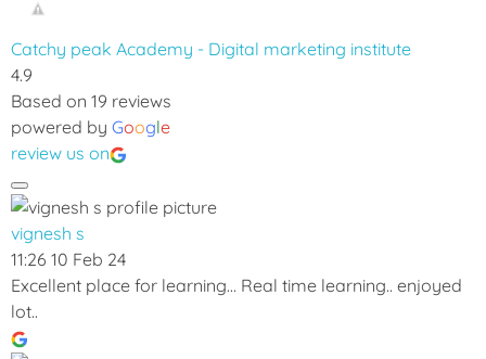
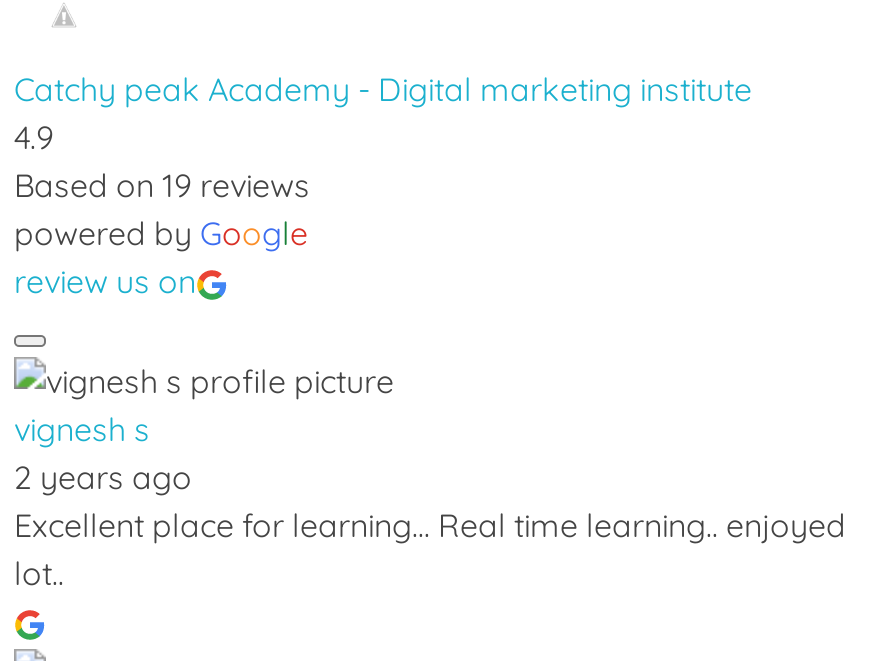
- 11:26 10 Feb 24
+ 2 years ago
